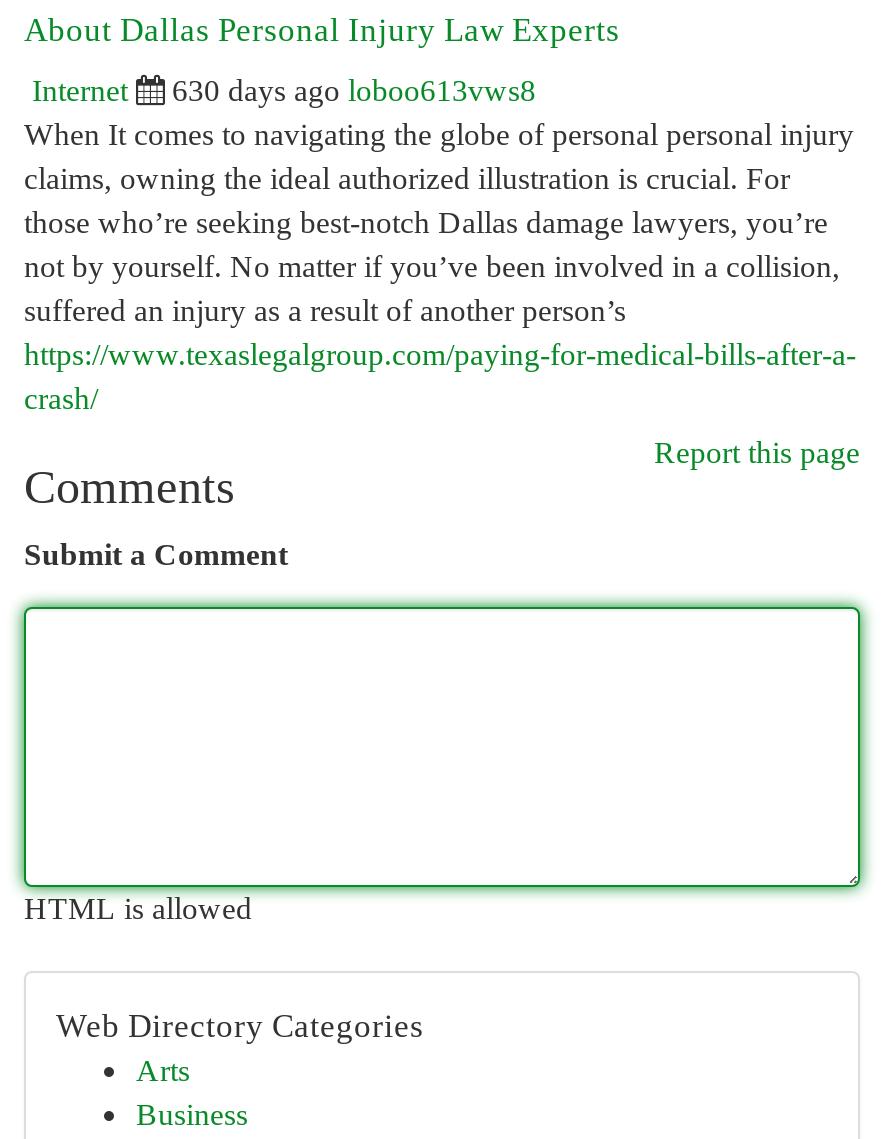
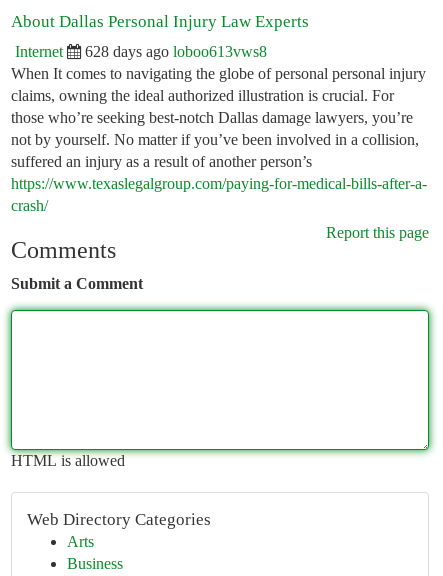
- 630 days ago loboo613vws8
+ 628 days ago loboo613vws8
